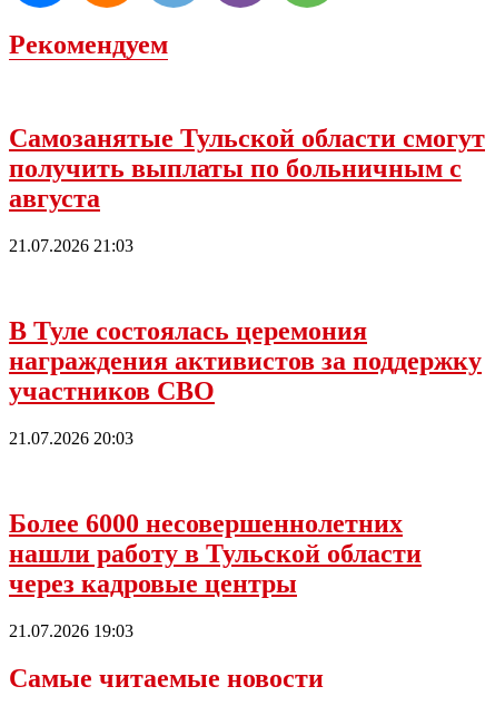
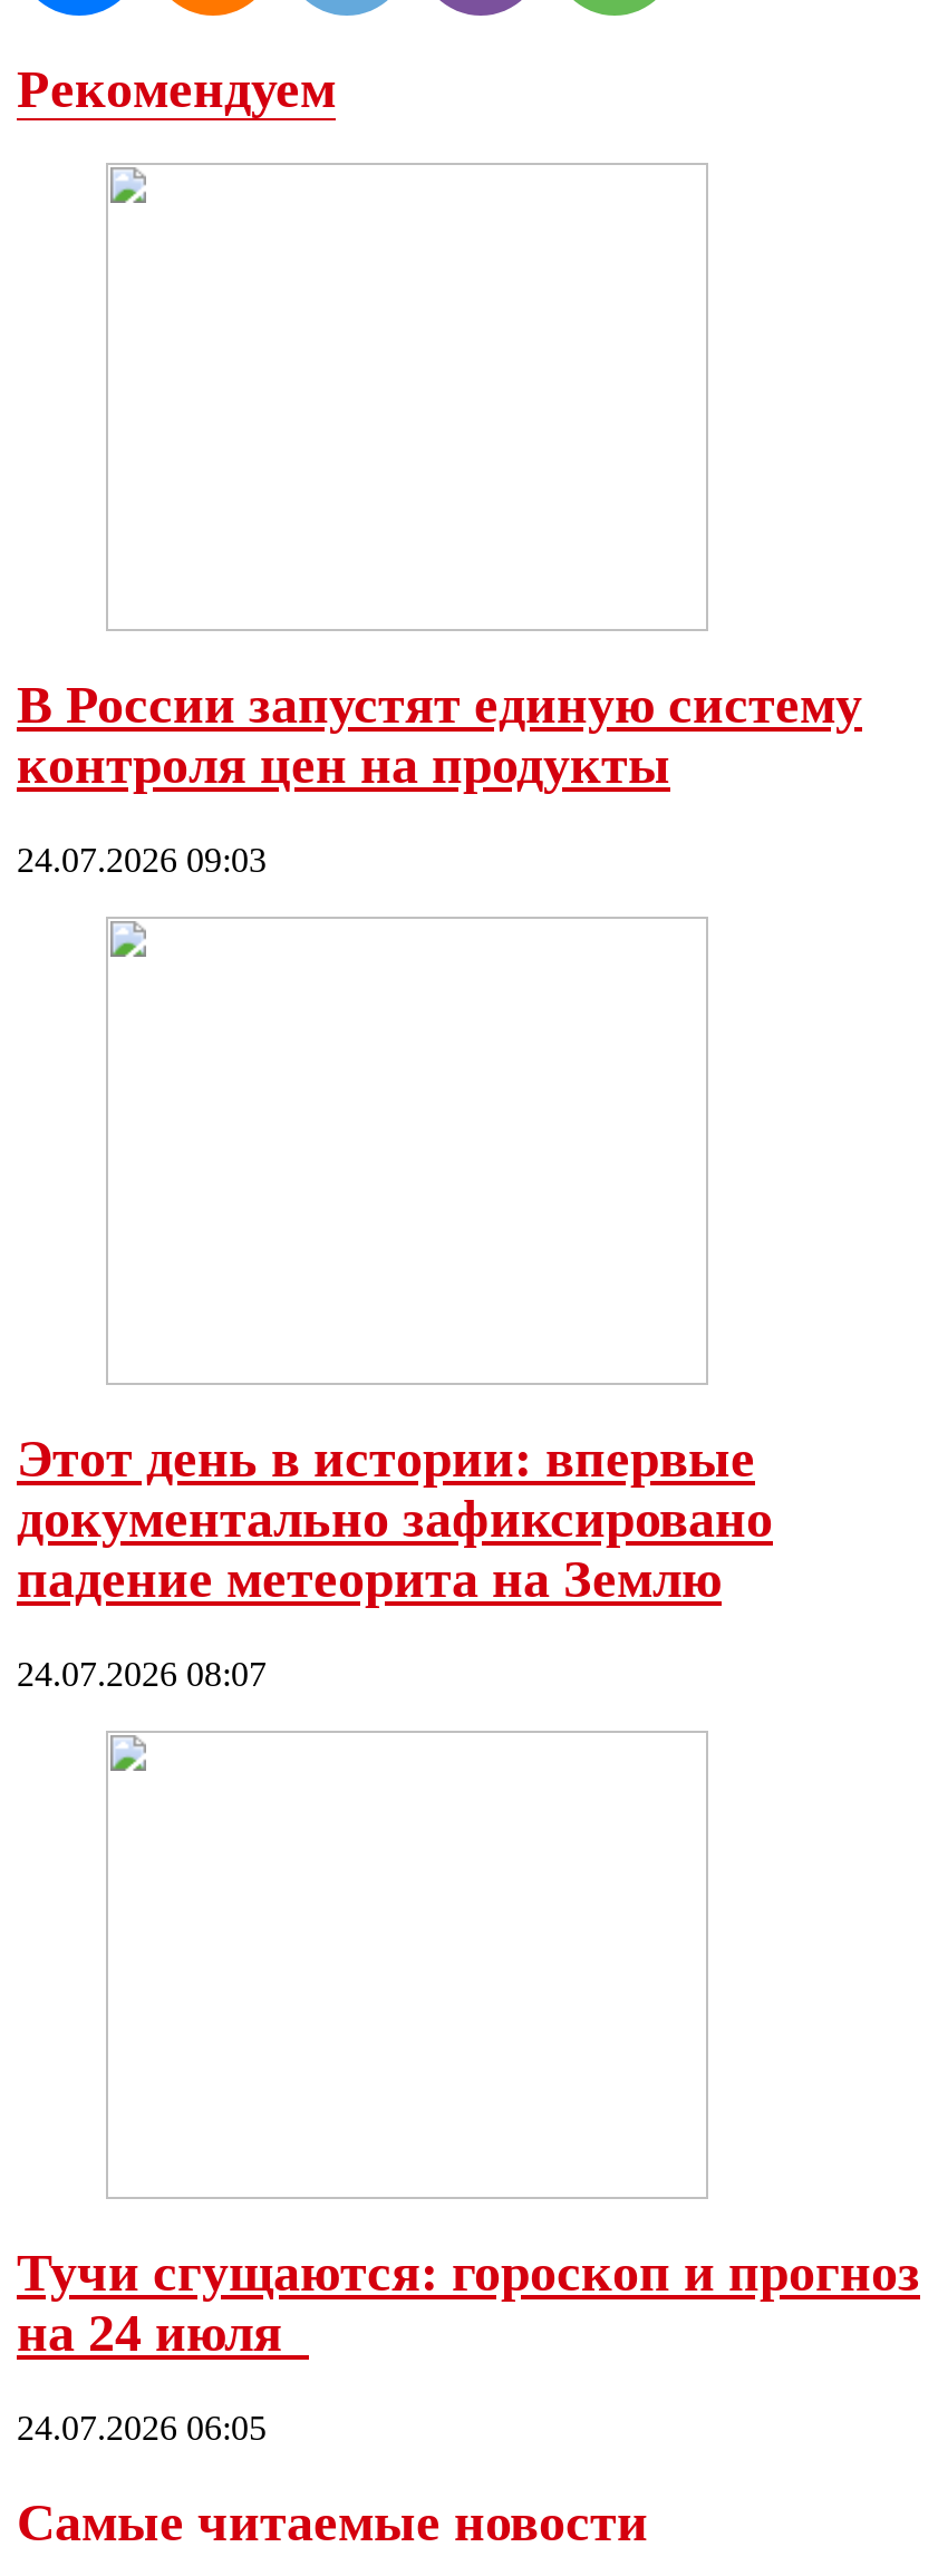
- Самозанятые Тульской области смогут
- получить выплаты по больничным с
- августа
+ В России запустят единую систему
+ контроля цен на продукты

- 21.07.2026 21:03
+ 24.07.2026 09:03

- В Туле состоялась церемония
- награждения активистов за поддержку
- участников СВО
+ Этот день в истории: впервые
+ документально зафиксировано
+ падение метеорита на Землю

- 21.07.2026 20:03
+ 24.07.2026 08:07

- Более 6000 несовершеннолетних
- нашли работу в Тульской области
- через кадровые центры
+ Тучи сгущаются: гороскоп и прогноз
+ на 24 июля

- 21.07.2026 19:03
+ 24.07.2026 06:05
